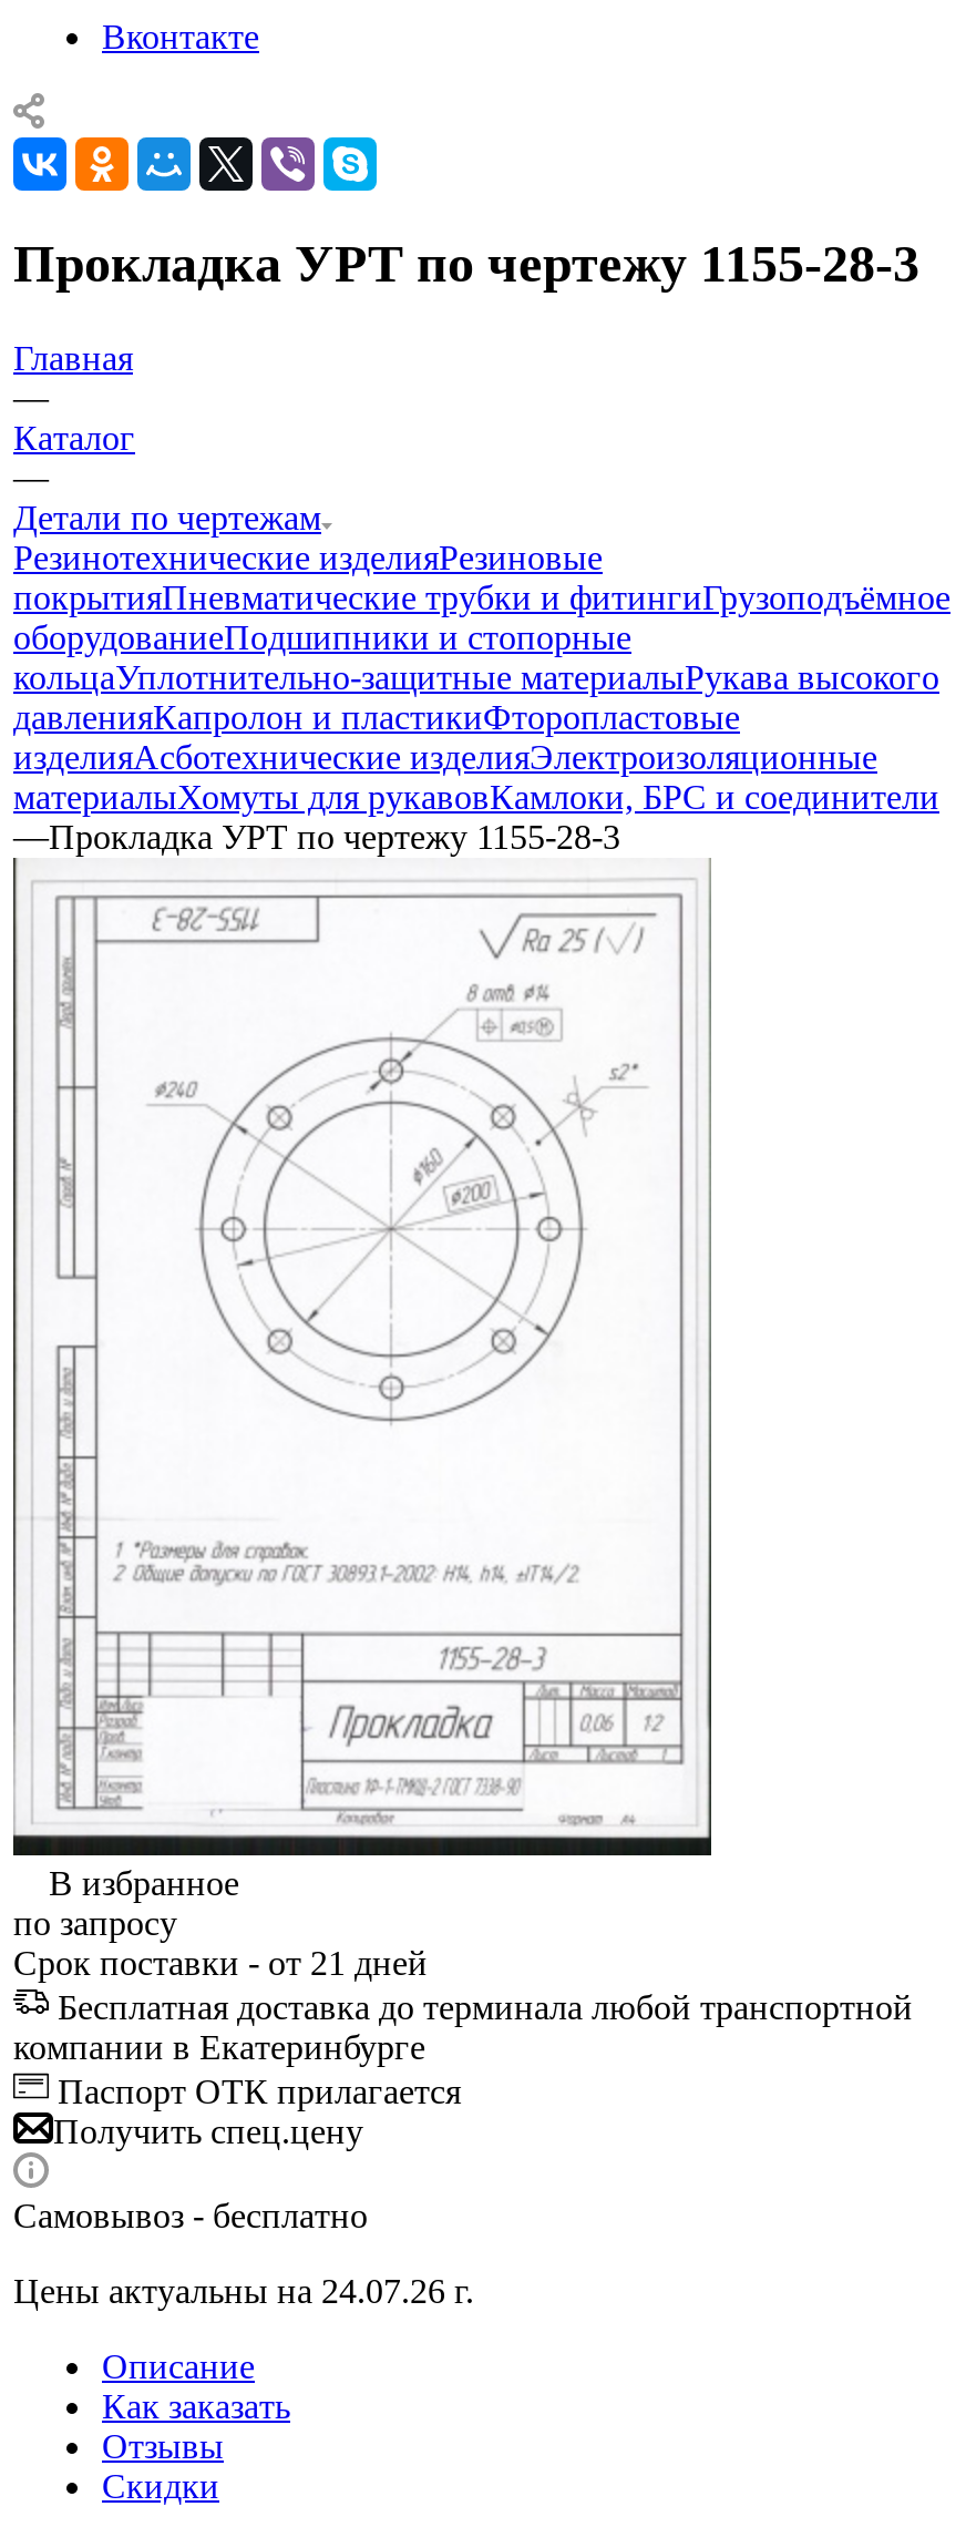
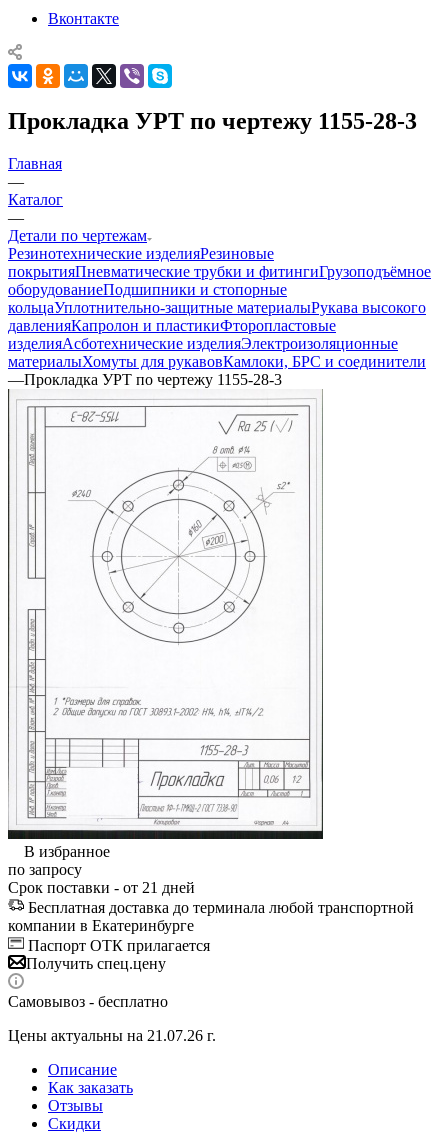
- Цены актуальны на 24.07.26 г.
+ Цены актуальны на 21.07.26 г.
